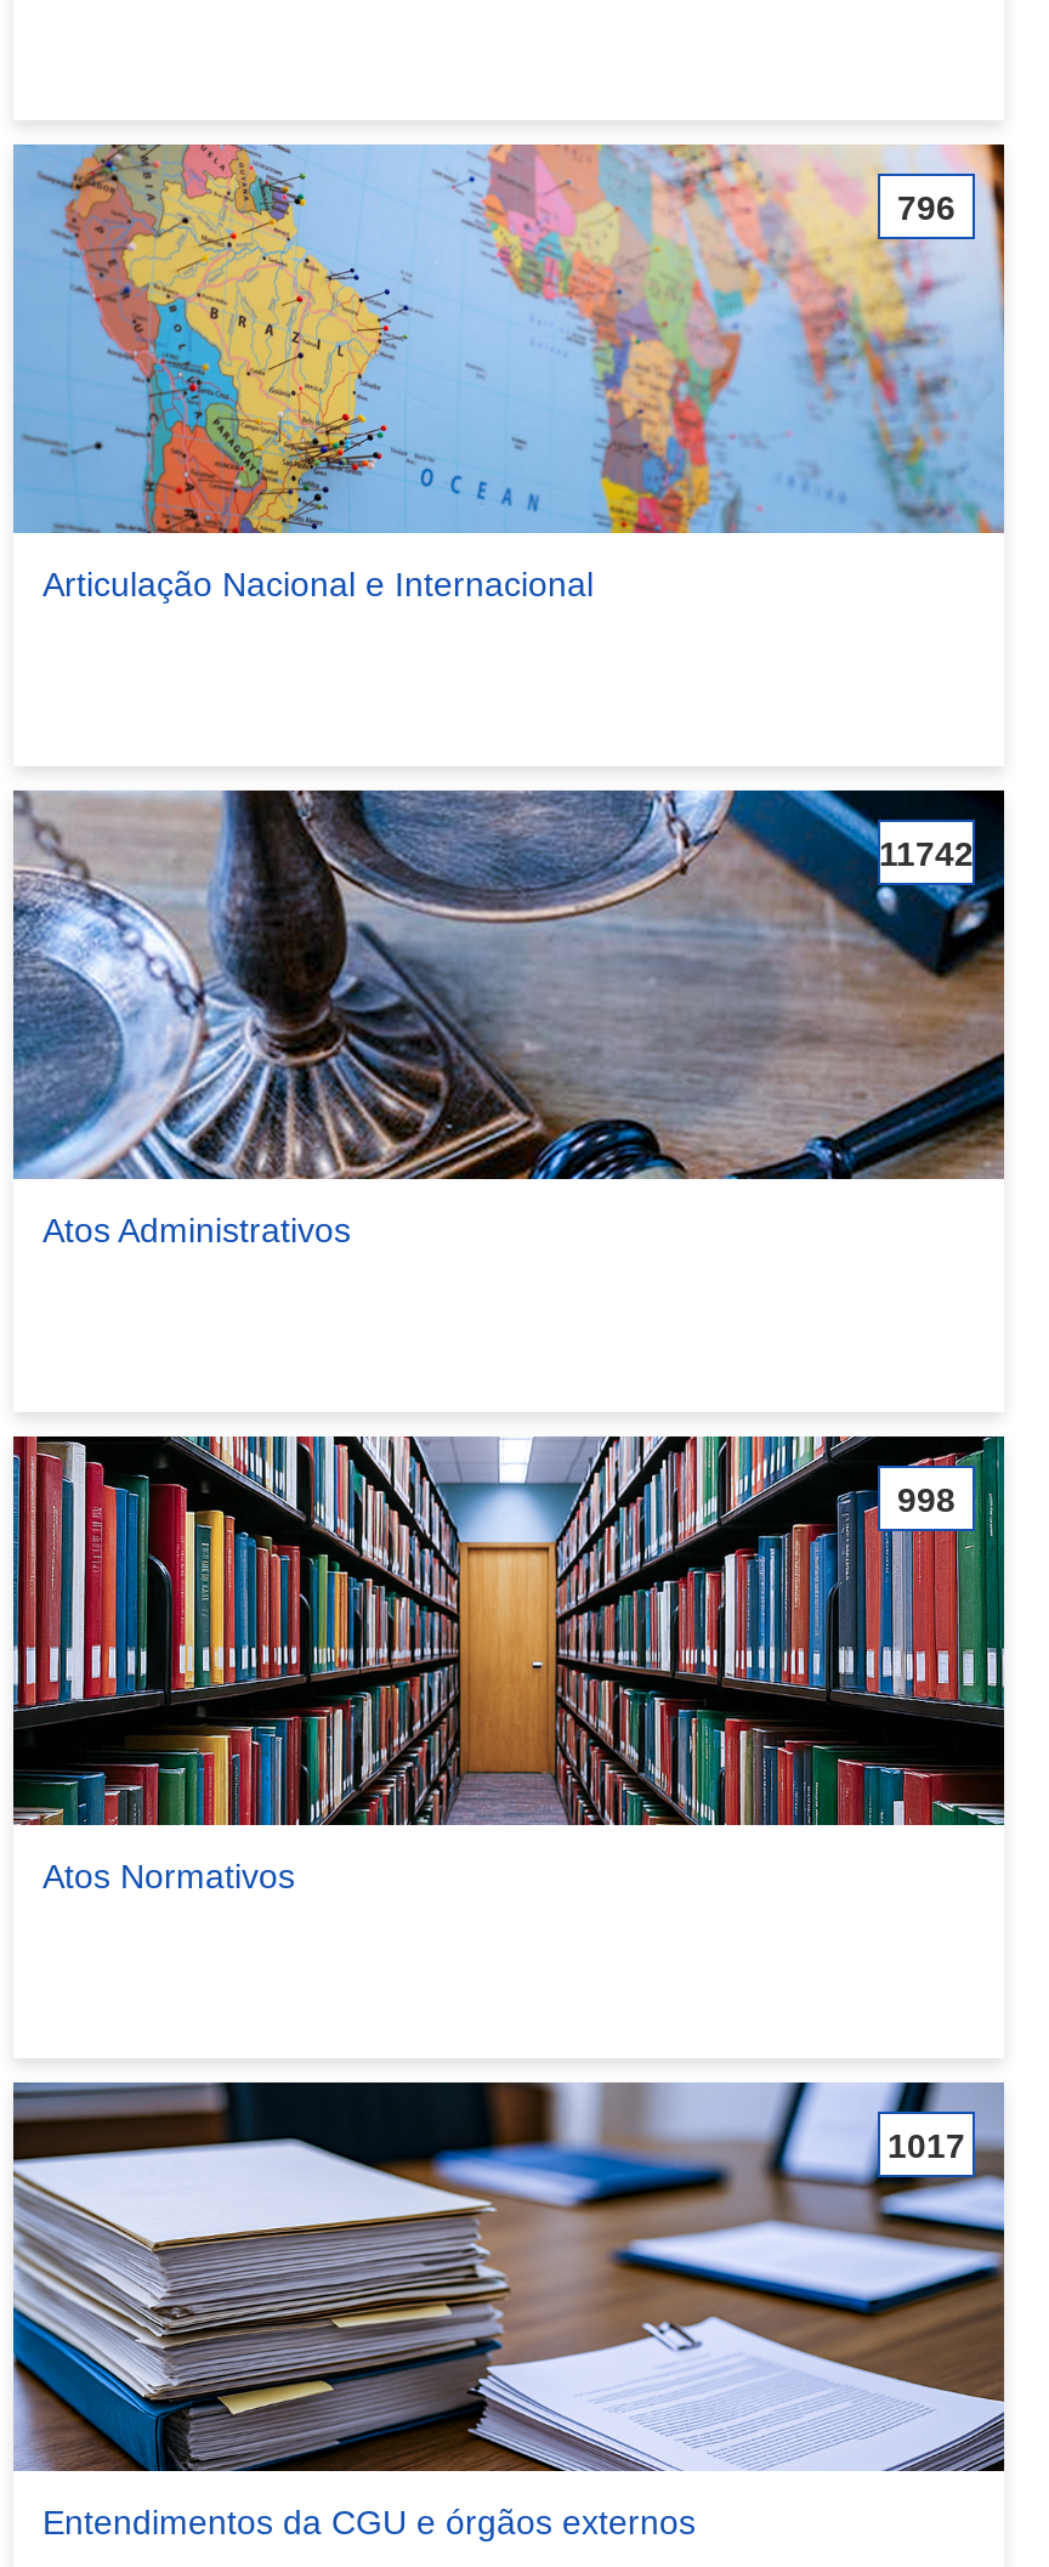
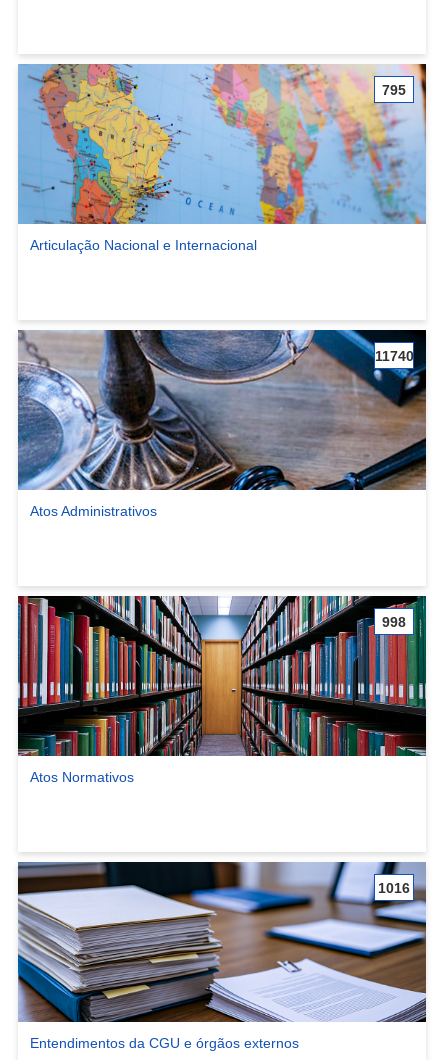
- 796
+ 795

- 11742
+ 11740

- 1017
+ 1016
